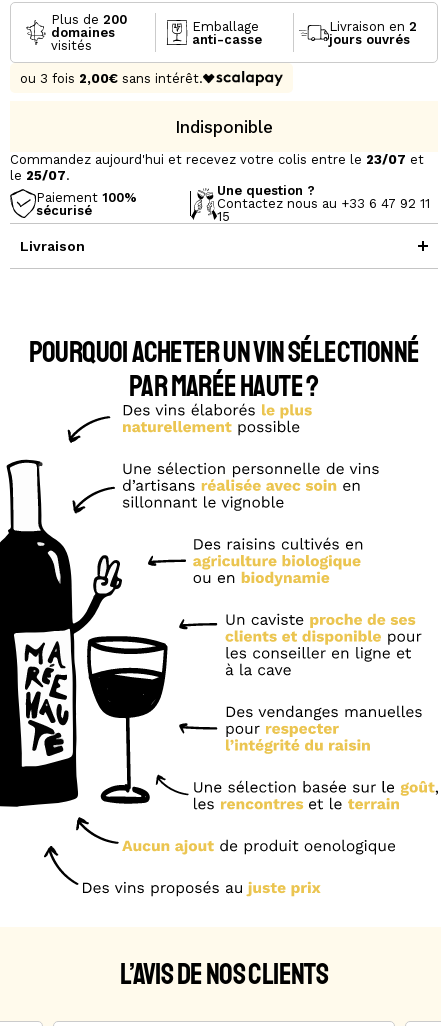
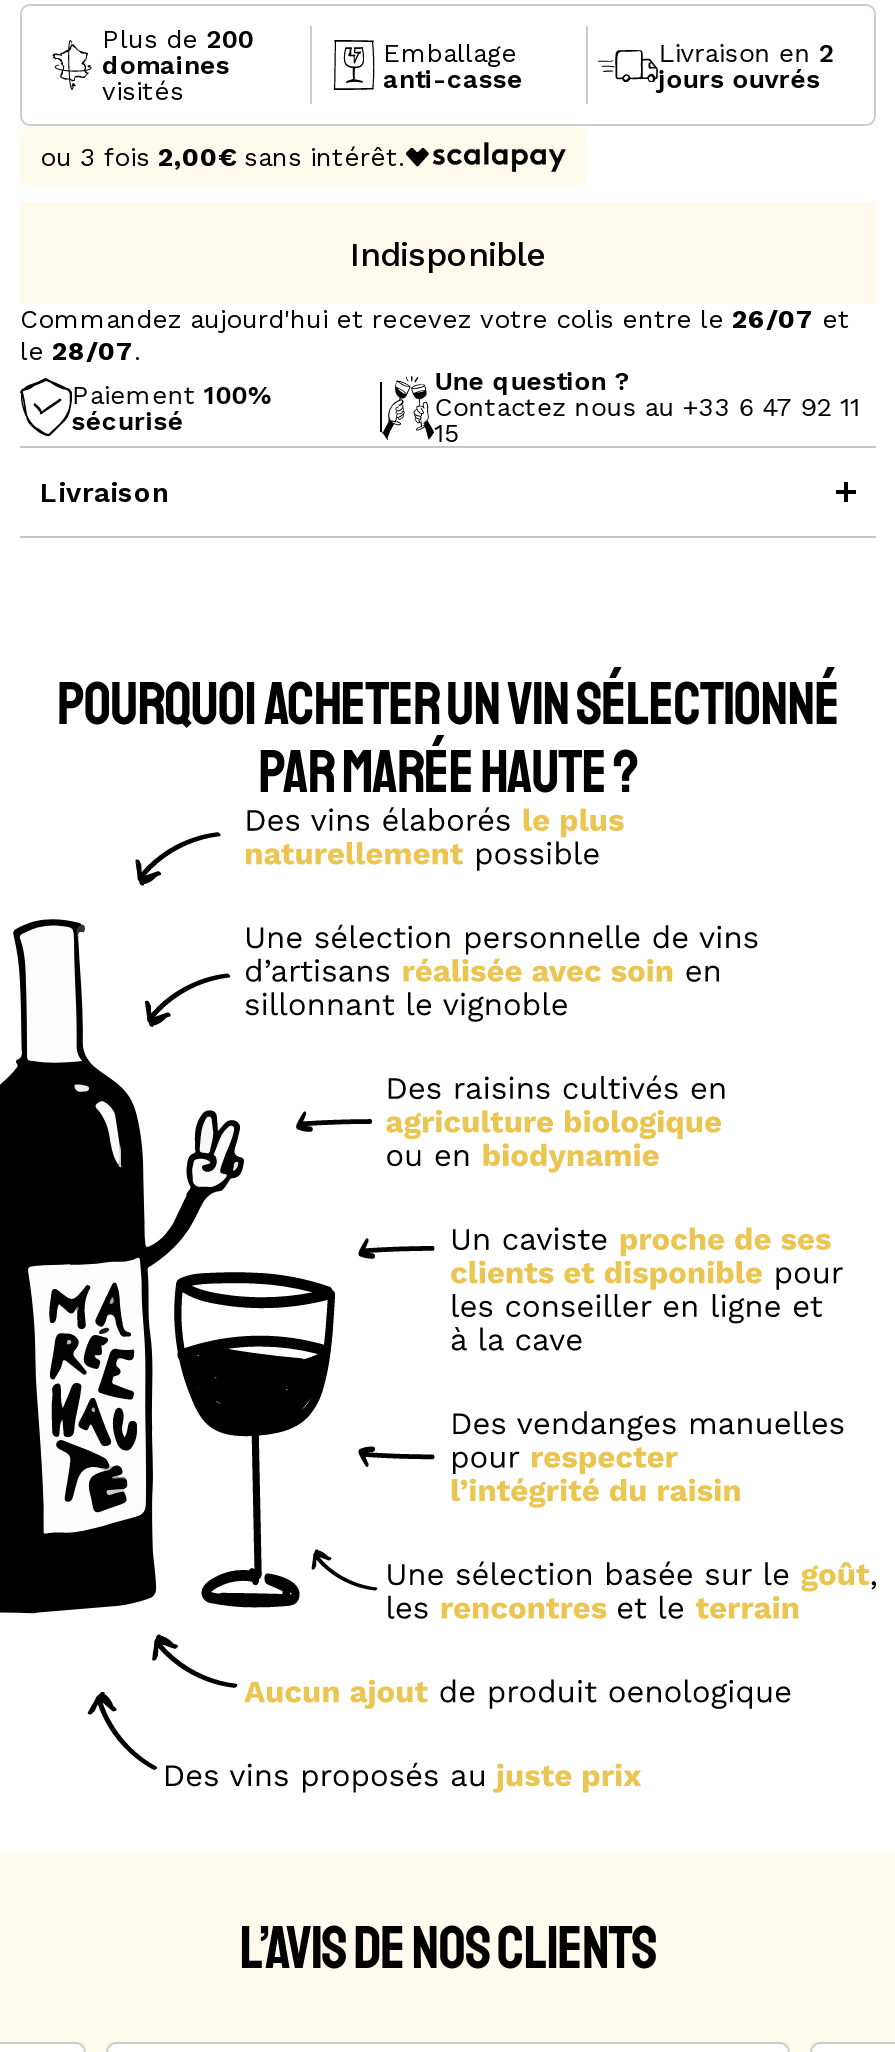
- Commandez aujourd'hui et recevez votre colis entre le 23/07 et
+ Commandez aujourd'hui et recevez votre colis entre le 26/07 et

- le 25/07.
+ le 28/07.
